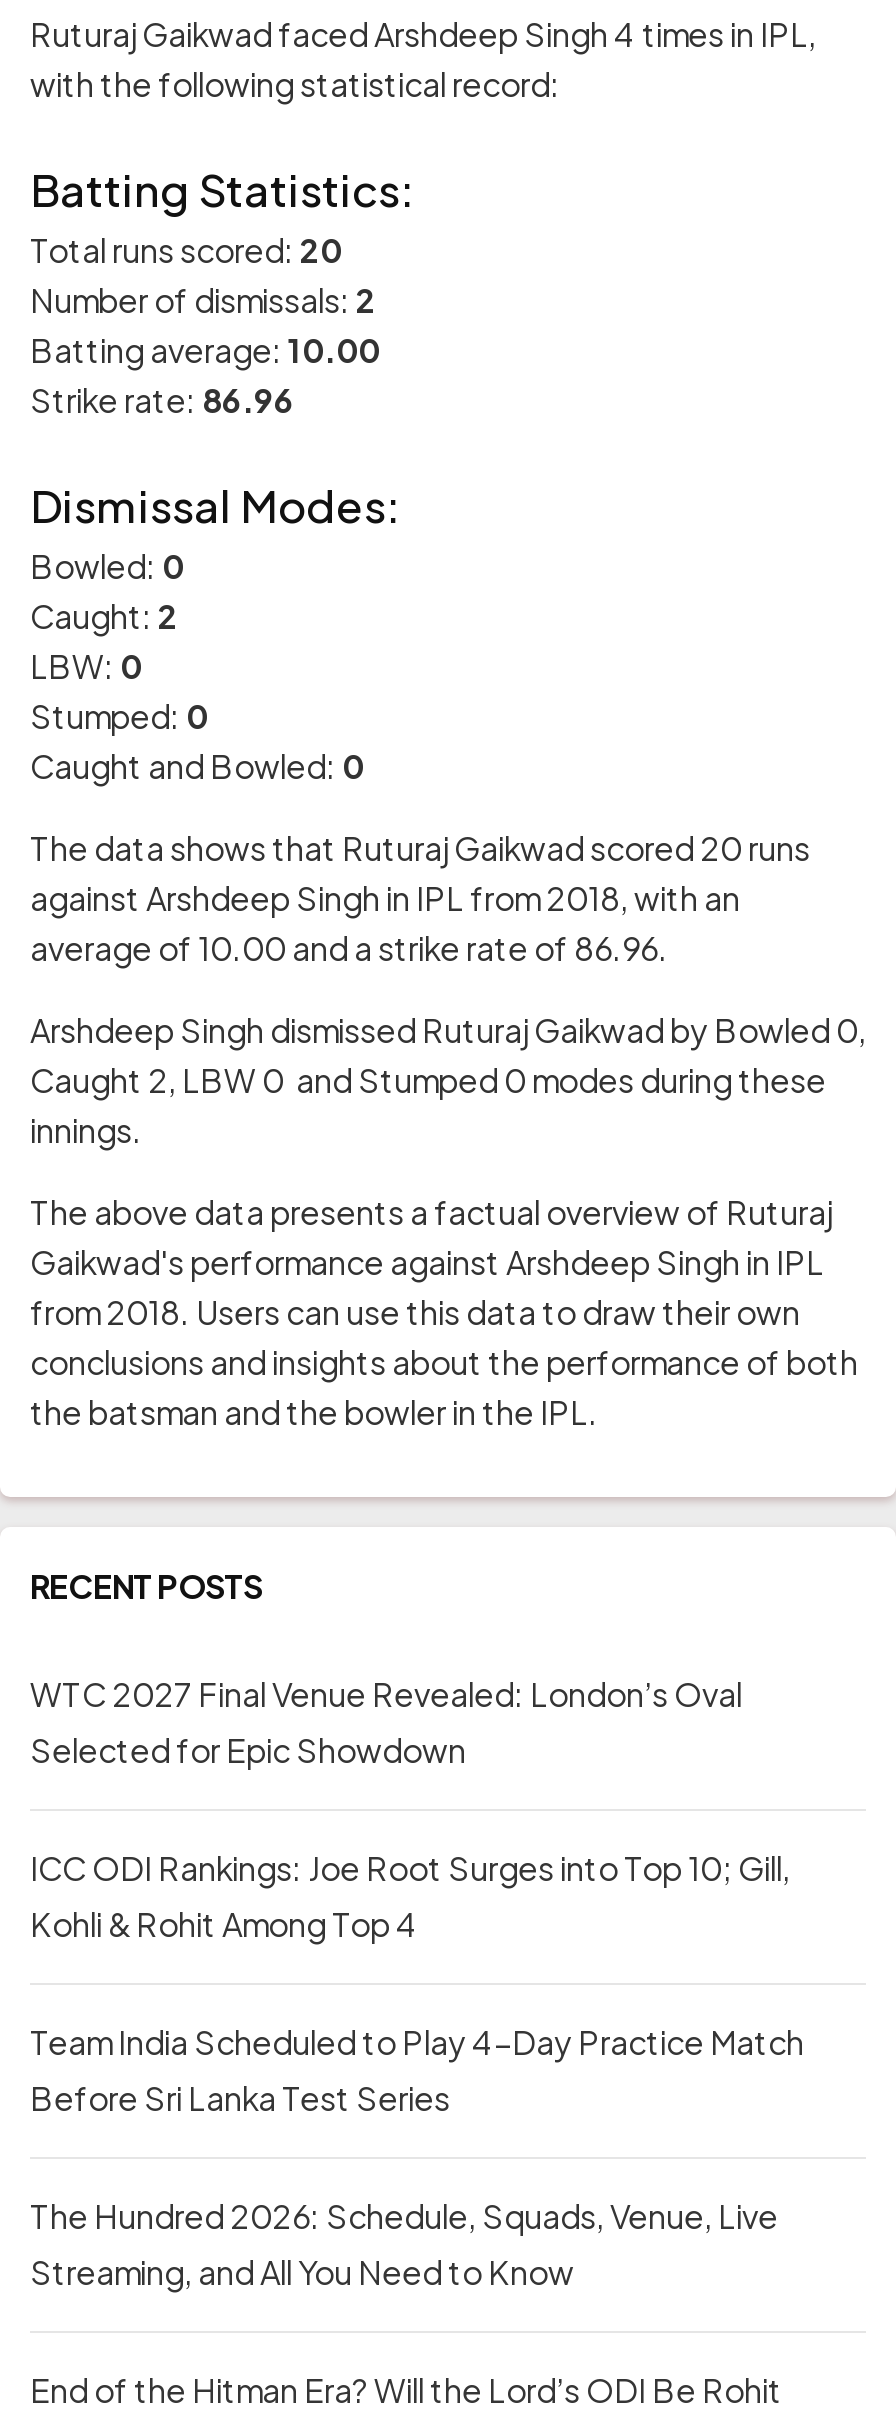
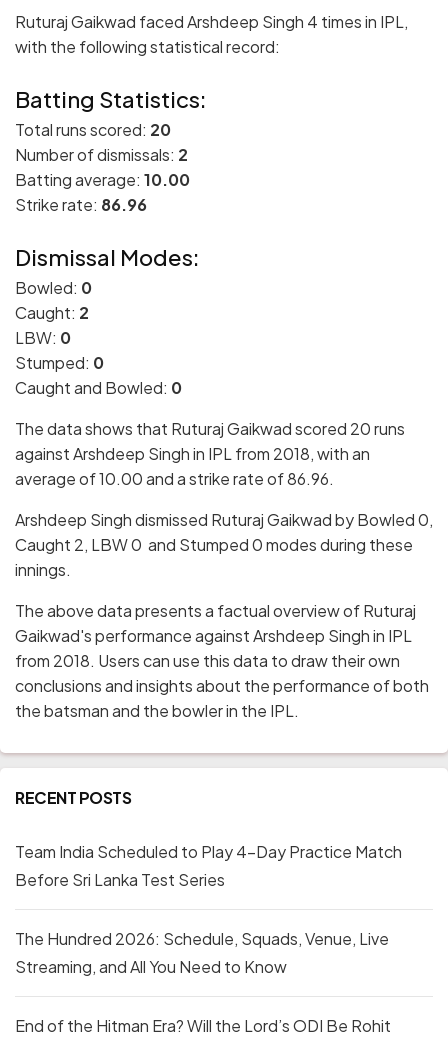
- WTC 2027 Final Venue Revealed: London’s Oval
- Selected for Epic Showdown
- ICC ODI Rankings: Joe Root Surges into Top 10; Gill,
- Kohli & Rohit Among Top 4
